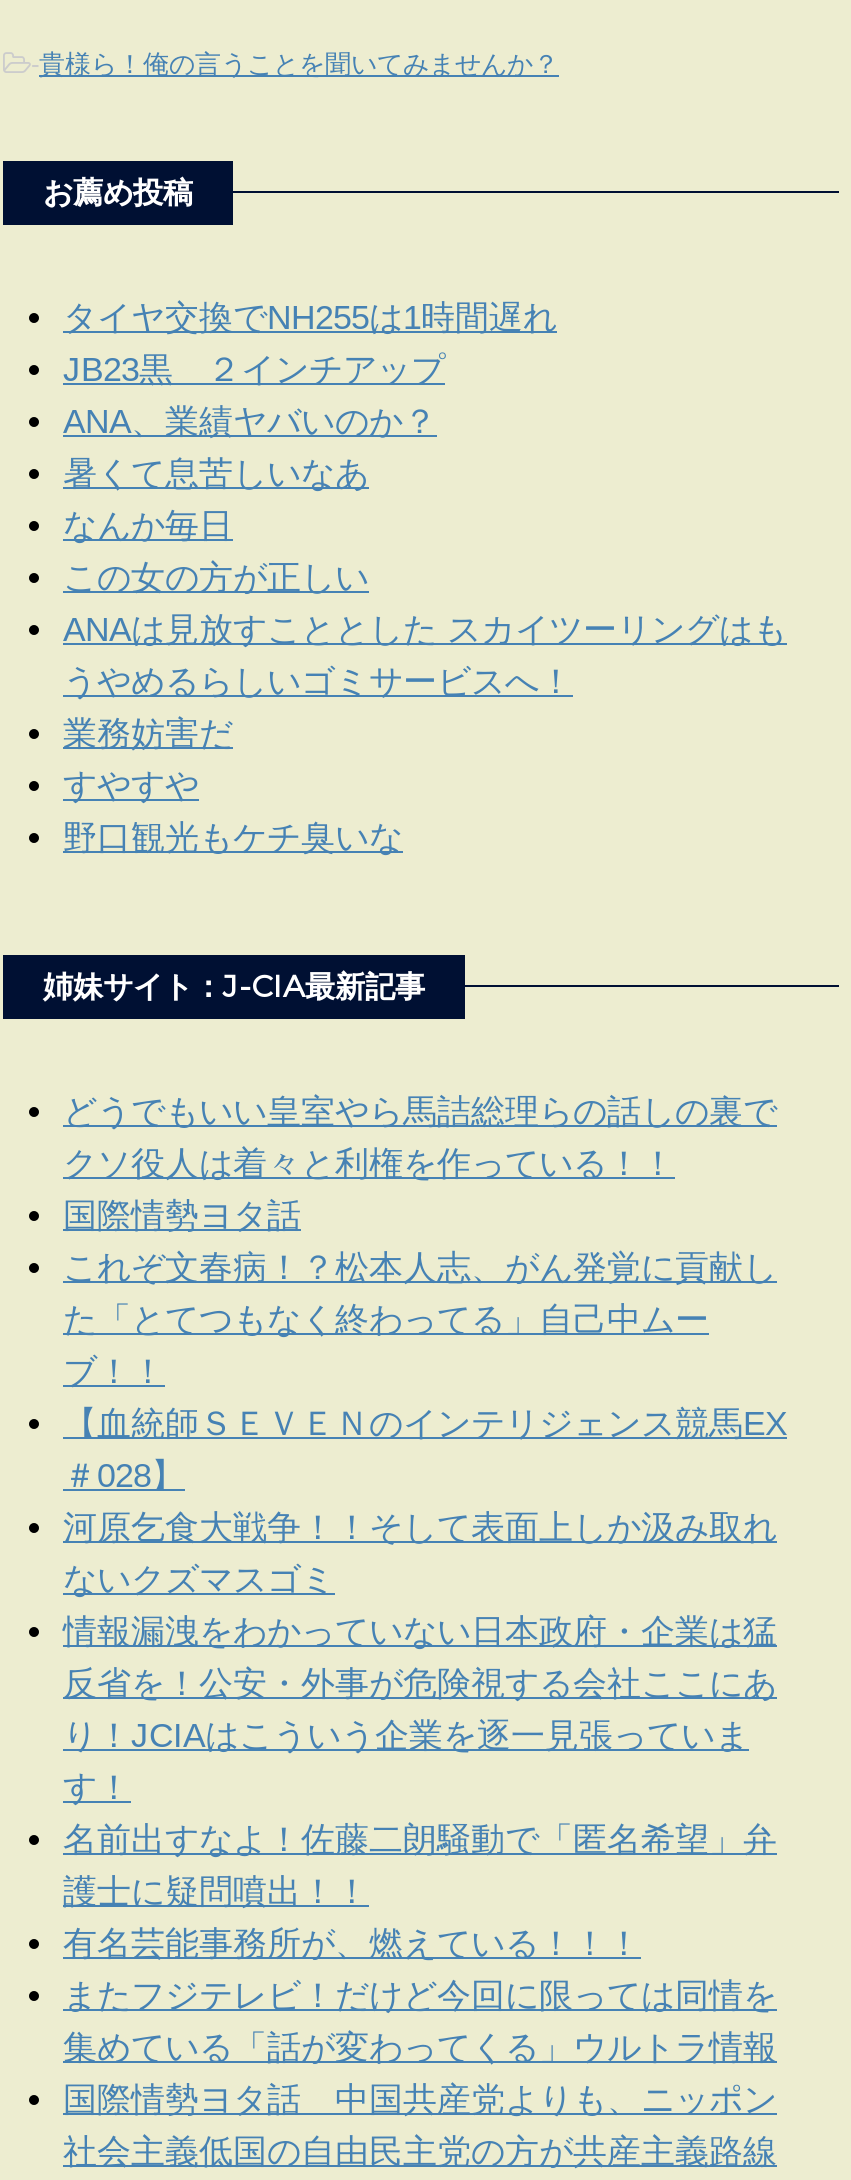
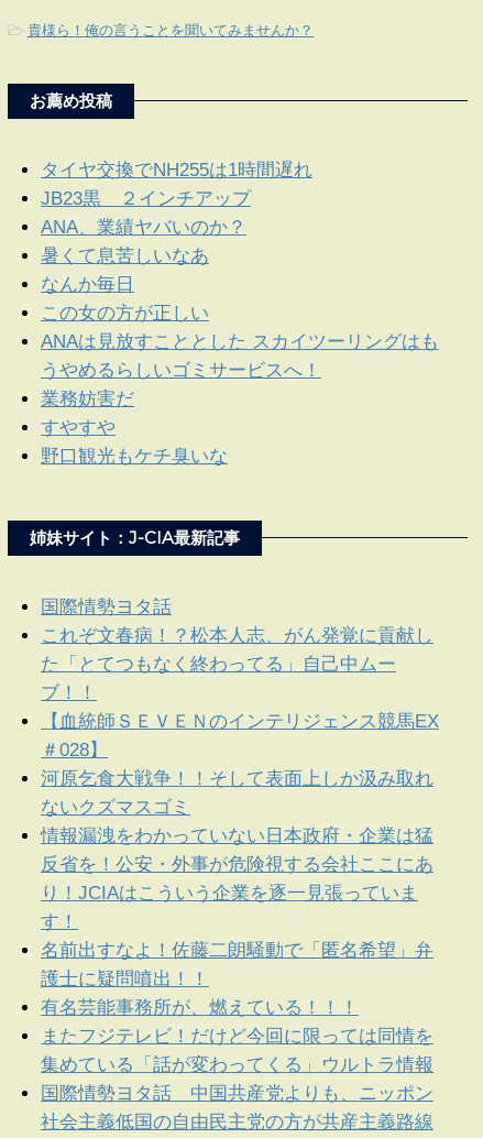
- どうでもいい皇室やら馬詰総理らの話しの裏で
- クソ役人は着々と利権を作っている！！
